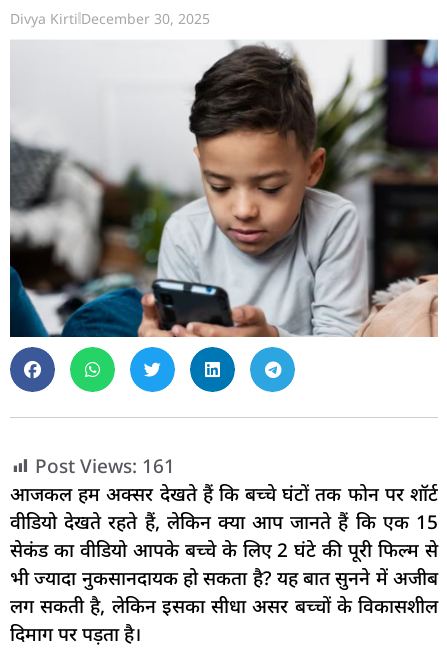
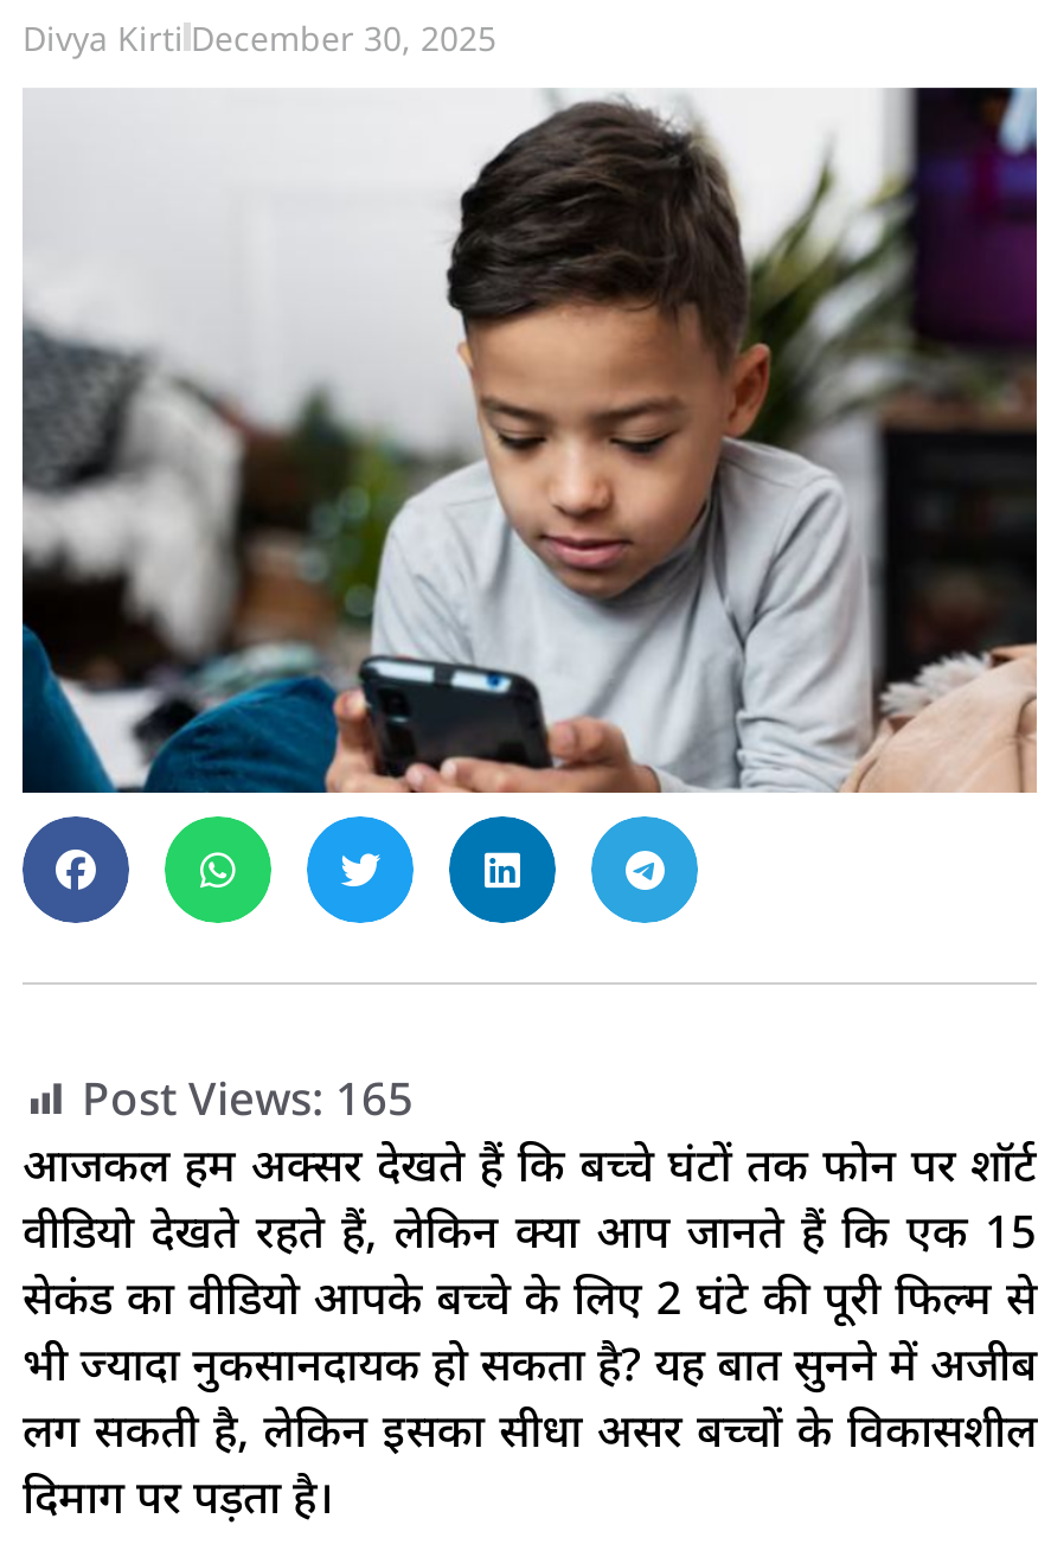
- Post Views: 161
+ Post Views: 165
